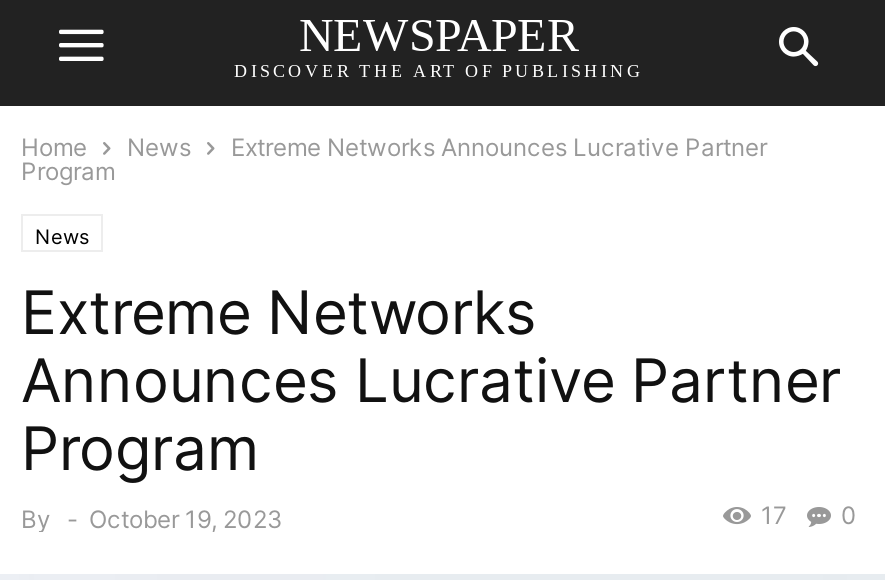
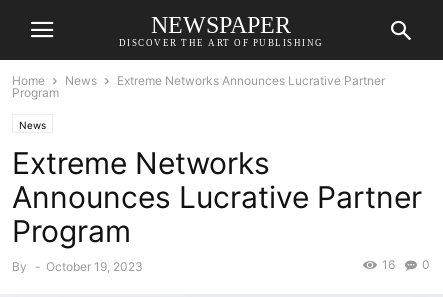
- 17 0
+ 16 0
